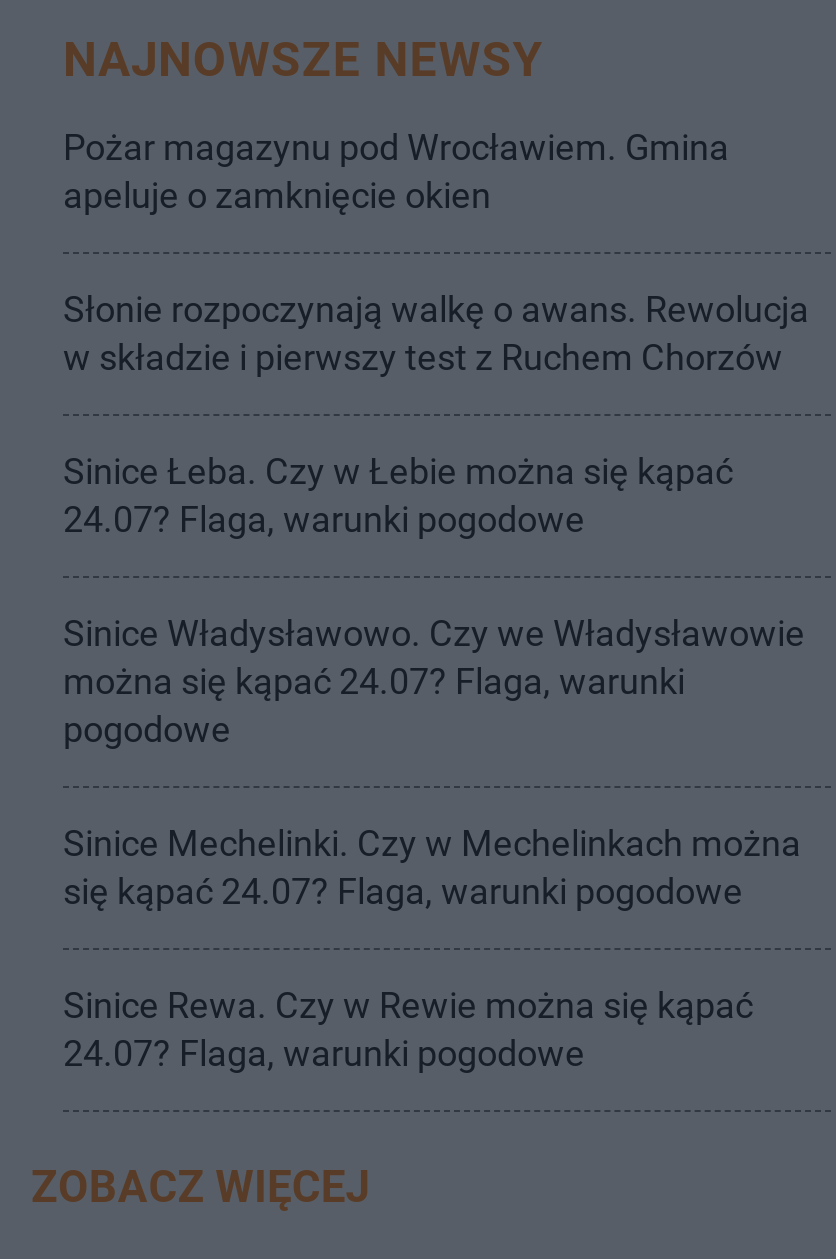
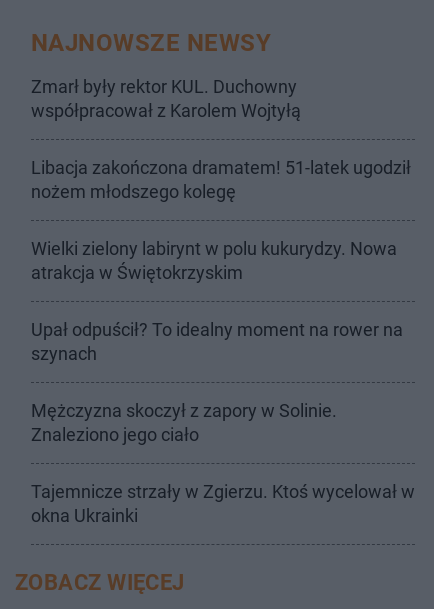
- Pożar magazynu pod Wrocławiem. Gmina
- apeluje o zamknięcie okien
+ Zmarł były rektor KUL. Duchowny
+ współpracował z Karolem Wojtyłą

- Słonie rozpoczynają walkę o awans. Rewolucja
- w składzie i pierwszy test z Ruchem Chorzów
+ Libacja zakończona dramatem! 51-latek ugodził
+ nożem młodszego kolegę

- Sinice Łeba. Czy w Łebie można się kąpać
- 24.07? Flaga, warunki pogodowe
+ Wielki zielony labirynt w polu kukurydzy. Nowa
+ atrakcja w Świętokrzyskim

- Sinice Władysławowo. Czy we Władysławowie
- można się kąpać 24.07? Flaga, warunki
- pogodowe
+ Upał odpuścił? To idealny moment na rower na
+ szynach

- Sinice Mechelinki. Czy w Mechelinkach można
- się kąpać 24.07? Flaga, warunki pogodowe
+ Mężczyzna skoczył z zapory w Solinie.
+ Znaleziono jego ciało

- Sinice Rewa. Czy w Rewie można się kąpać
- 24.07? Flaga, warunki pogodowe
+ Tajemnicze strzały w Zgierzu. Ktoś wycelował w
+ okna Ukrainki
